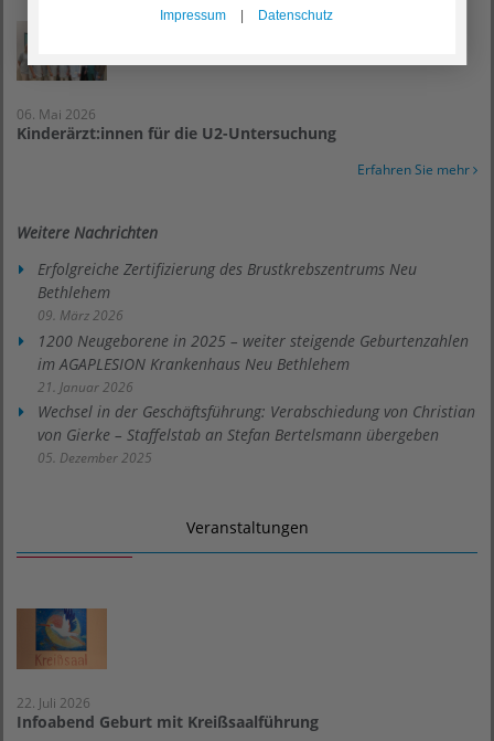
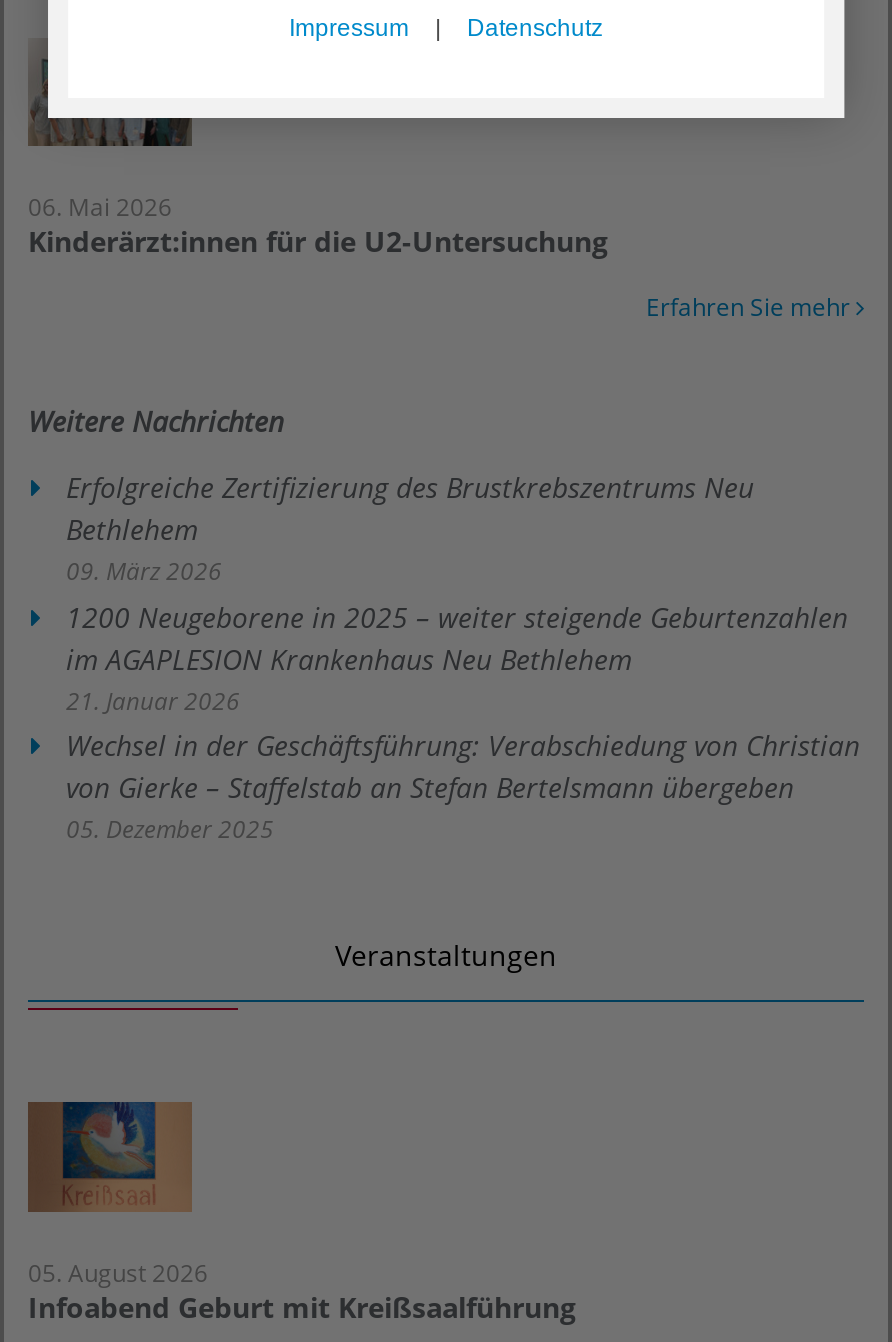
- 22. Juli 2026
+ 05. August 2026
